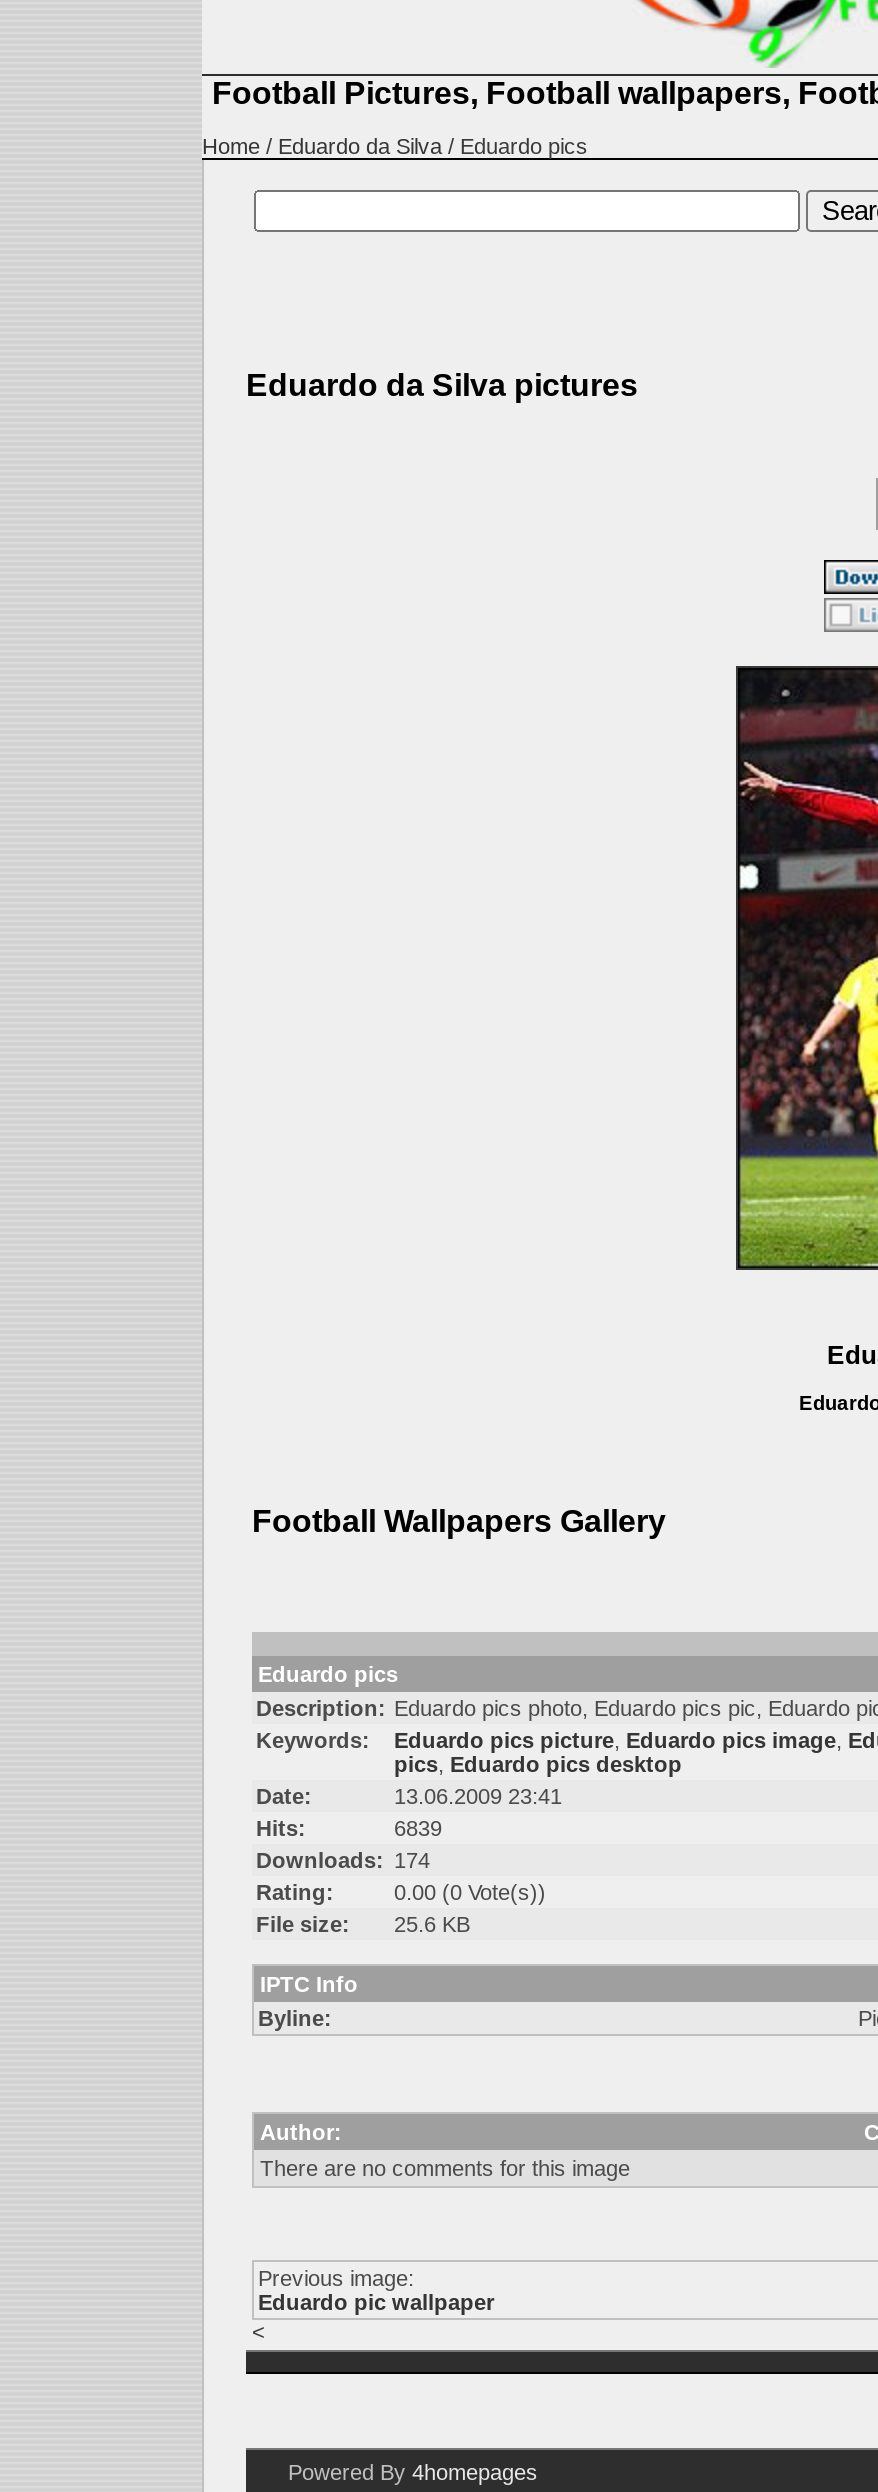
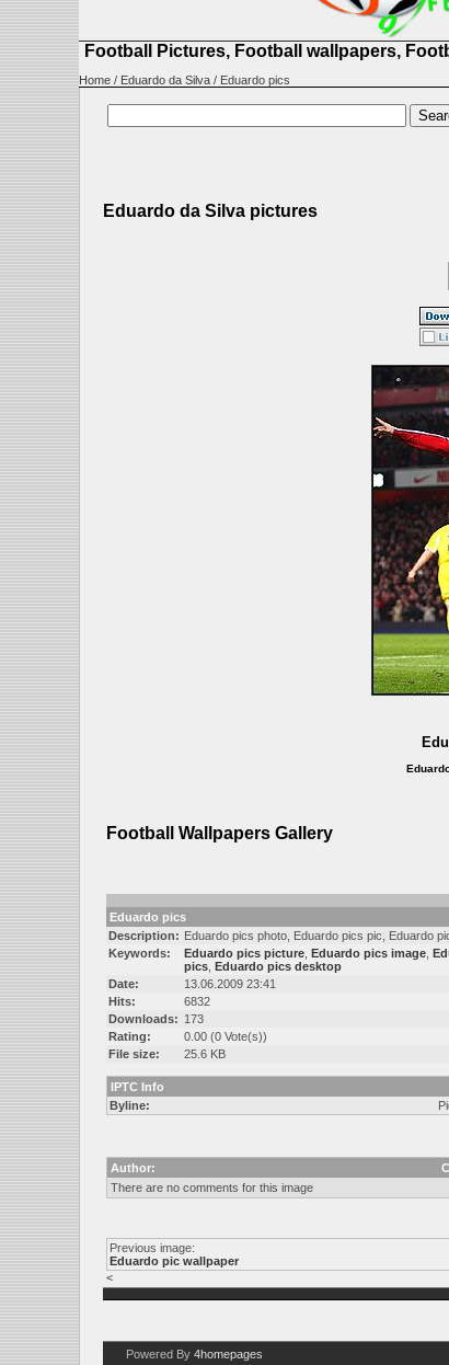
- 6839
+ 6832

- Downloads: 174
+ Downloads: 173
